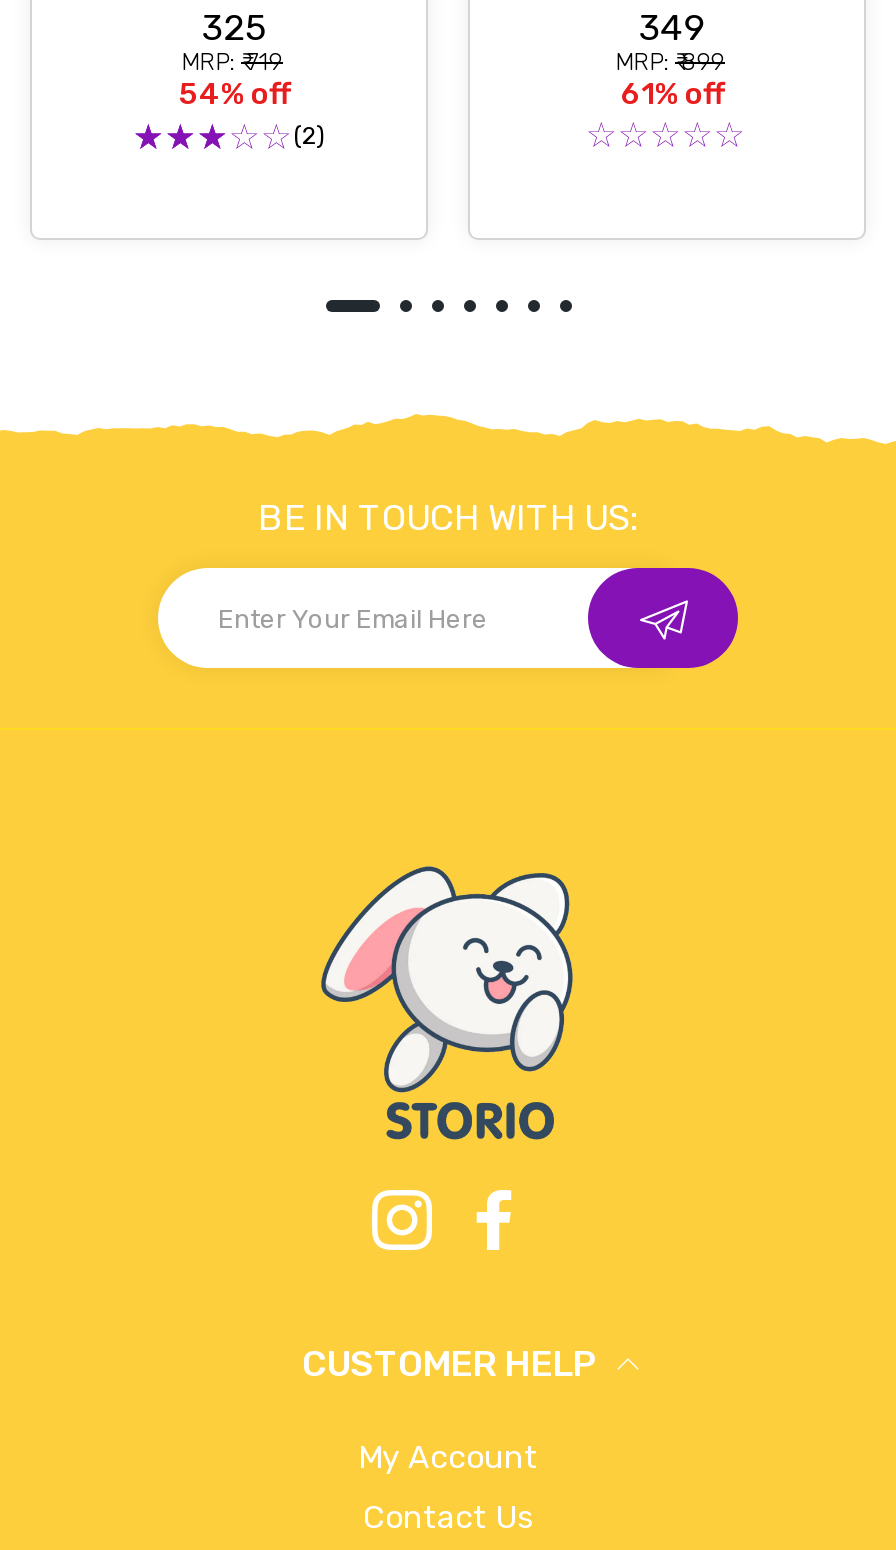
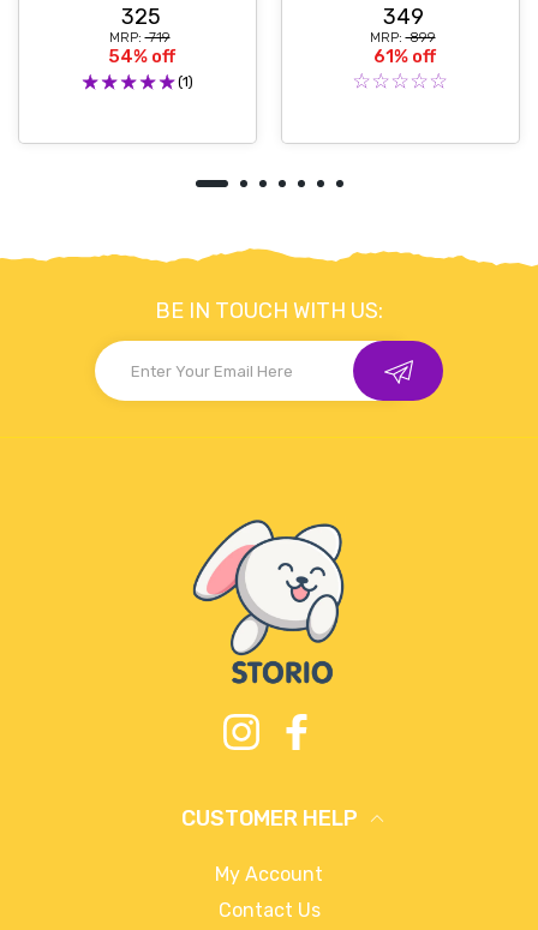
- (2)
+ (1)
